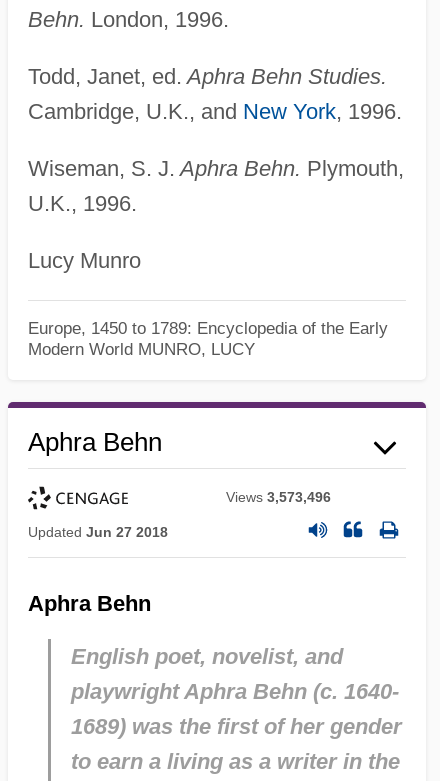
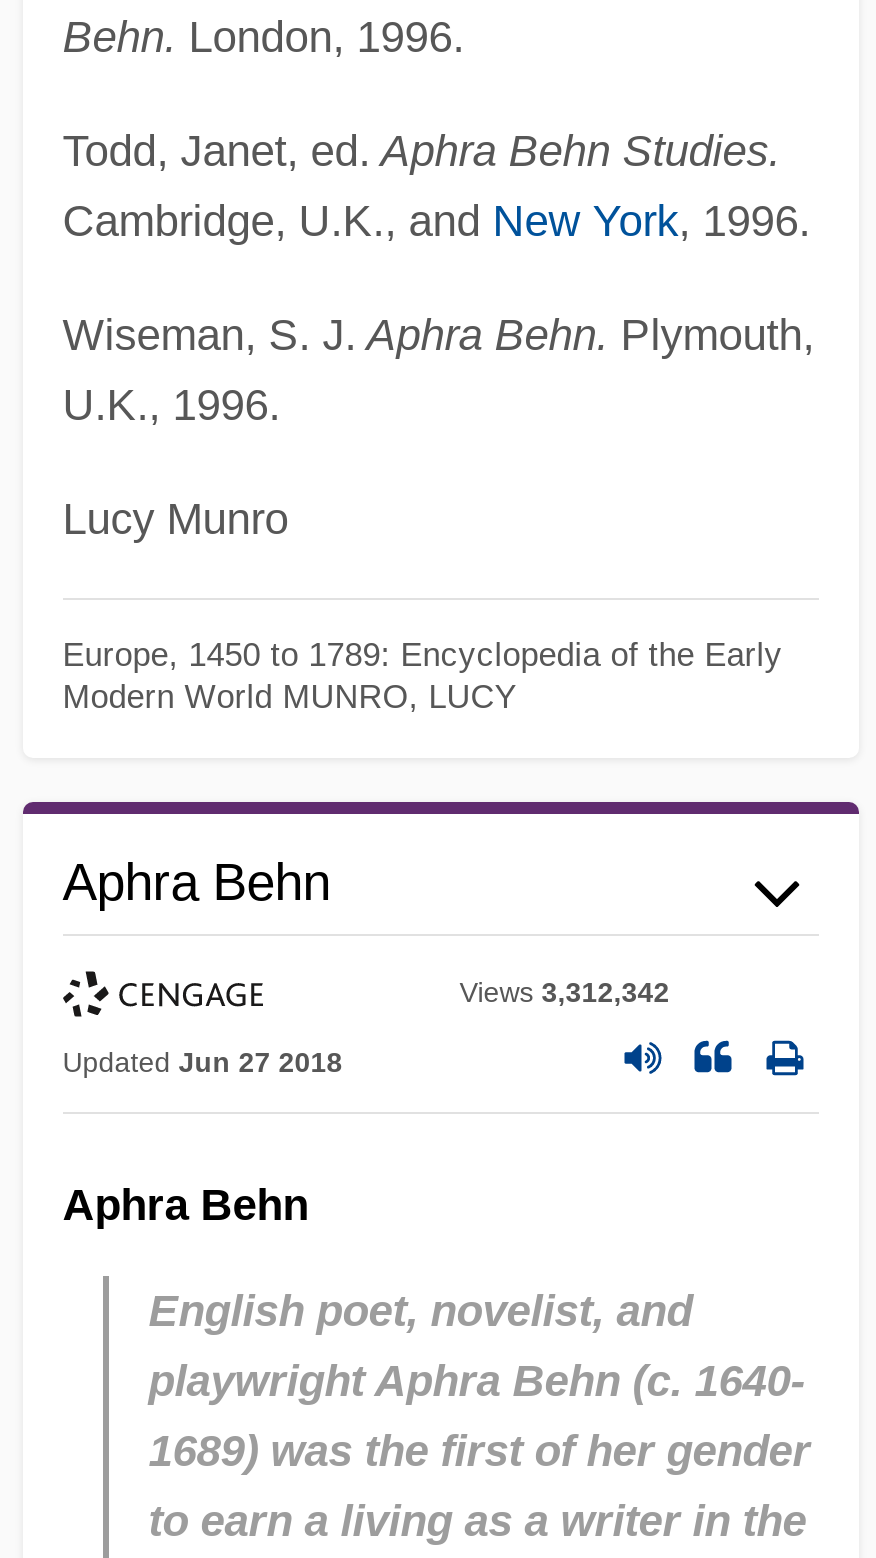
- Views 3,573,496
+ Views 3,312,342
